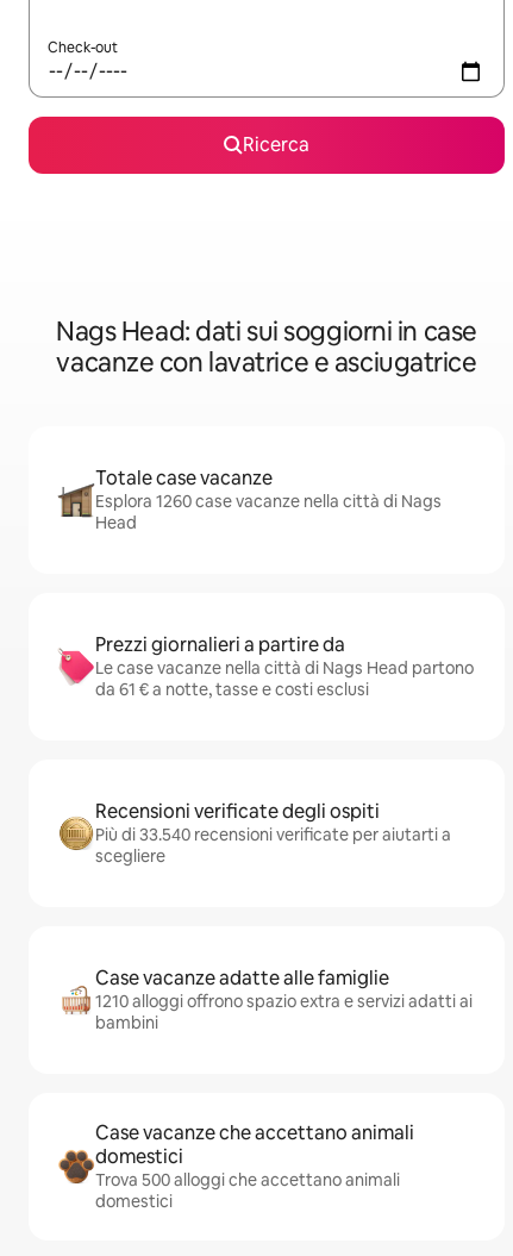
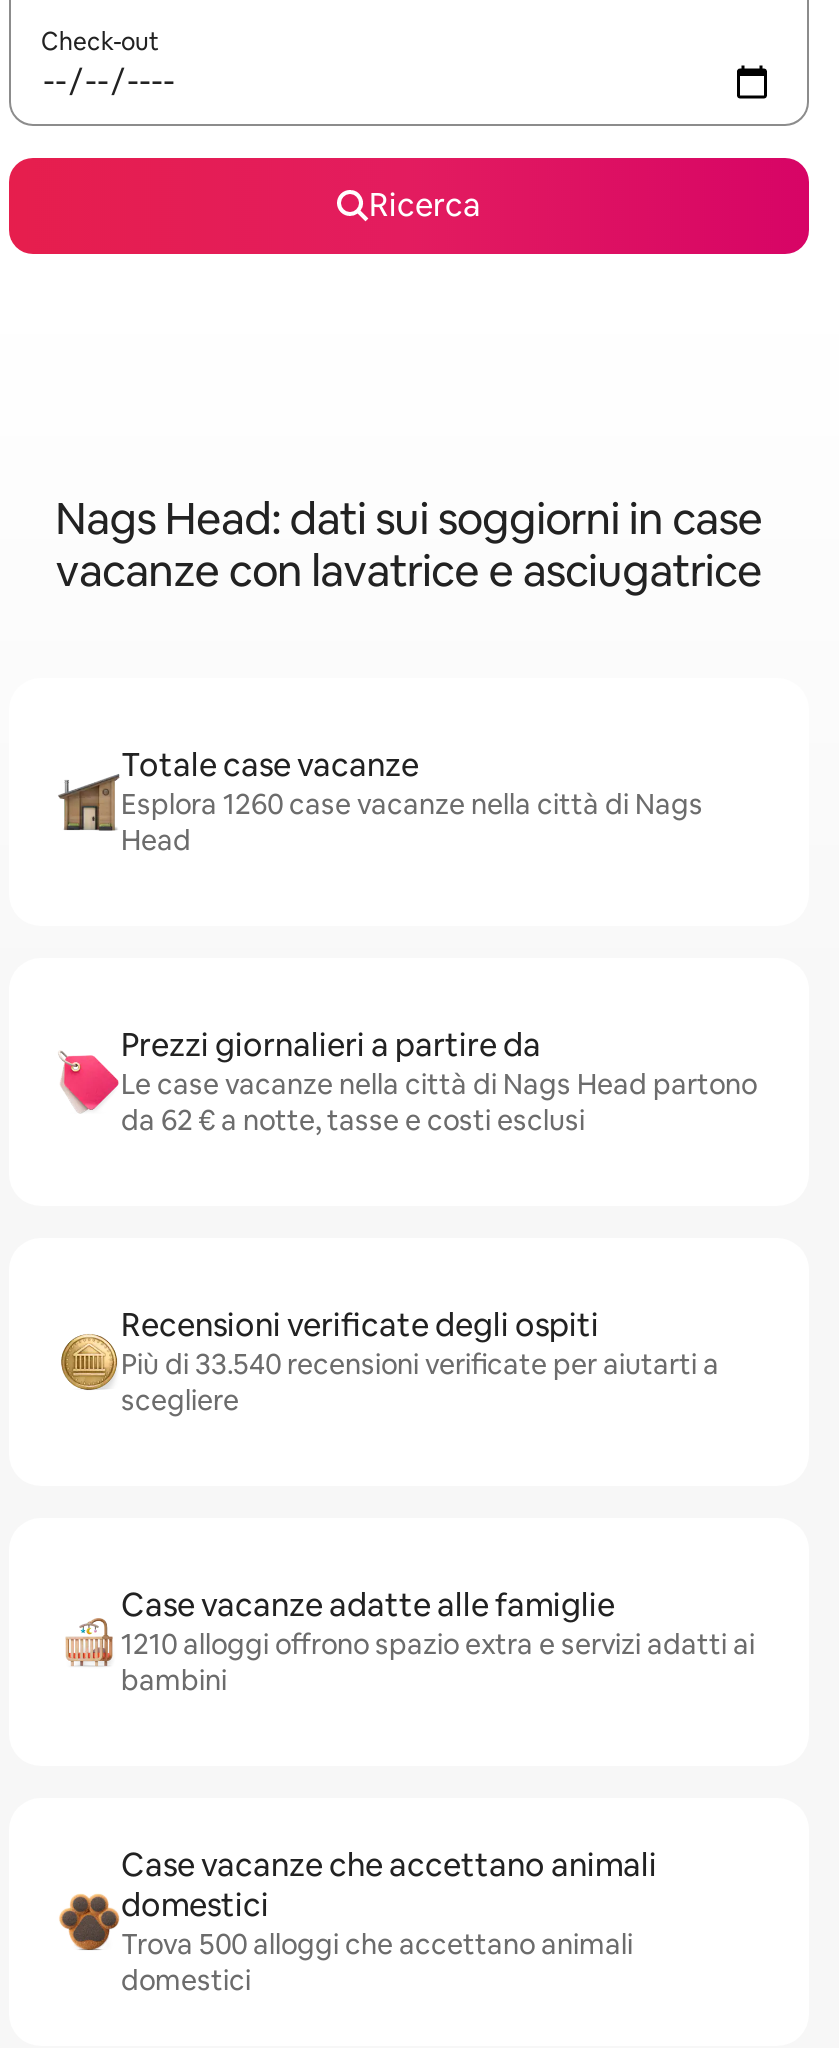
- da 61 € a notte, tasse e costi esclusi
+ da 62 € a notte, tasse e costi esclusi
